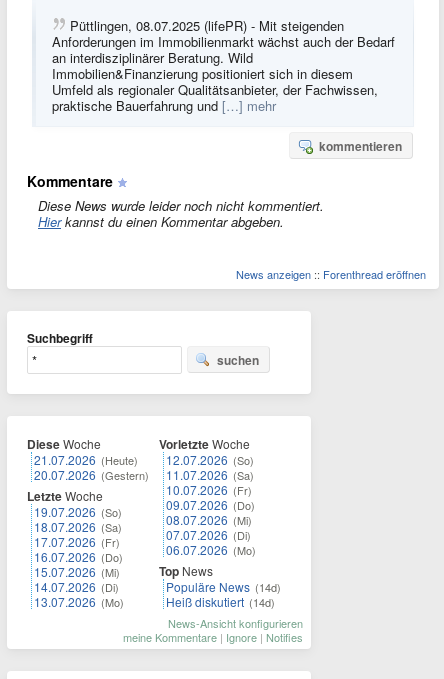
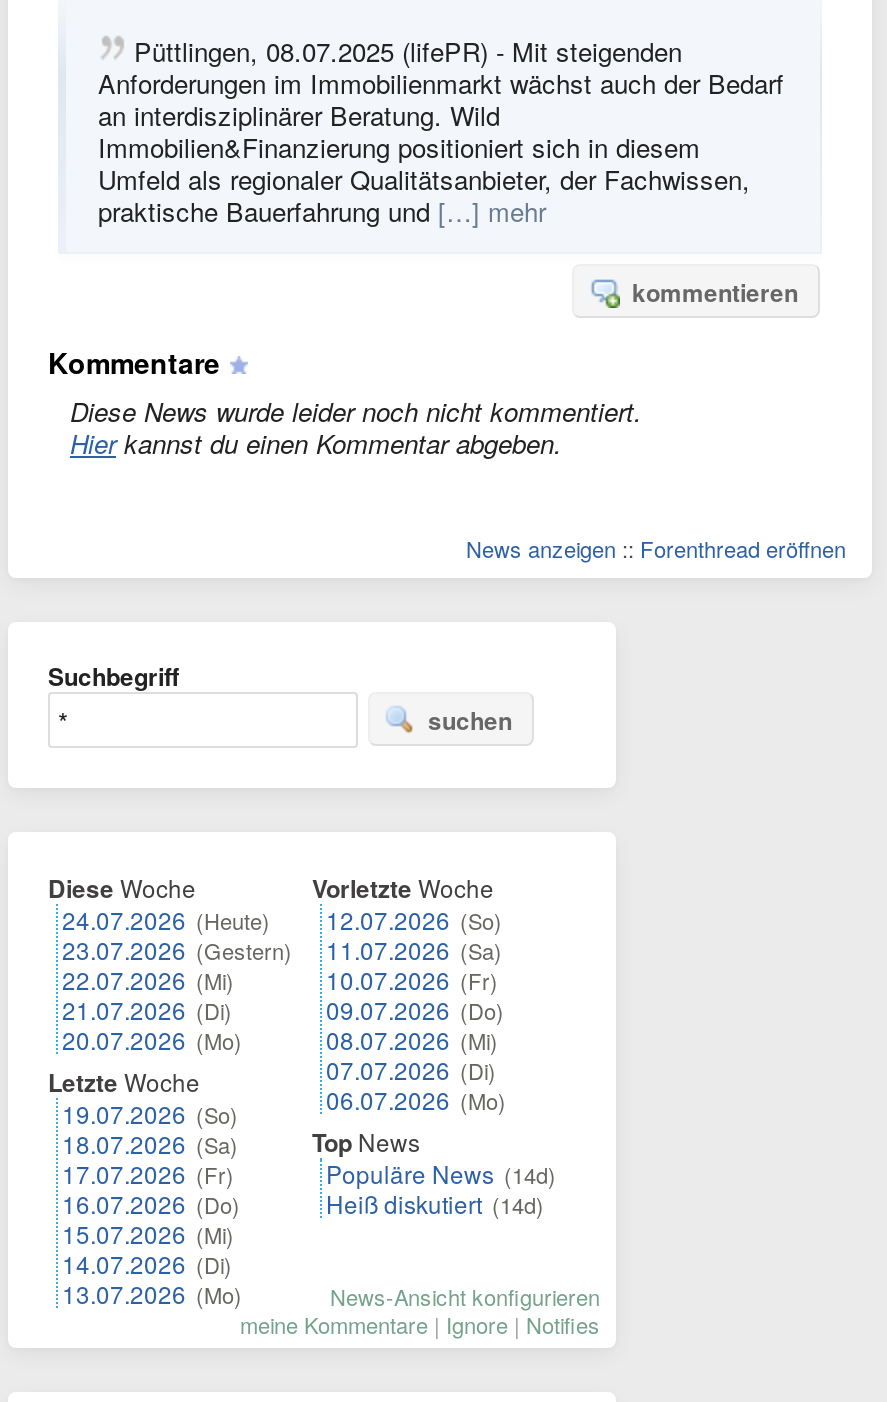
- 21.07.2026 (Heute)
- 20.07.2026 (Gestern)
+ 24.07.2026 (Heute)
+ 23.07.2026 (Gestern)
+ 22.07.2026 (Mi)
+ 21.07.2026 (Di)
+ 20.07.2026 (Mo)

moved down: Letzte Woche | 19.07.2026 (So) | 18.07.2026 (Sa) | 17.07.2026 (Fr) | 16.07.2026 (Do) | 15.07.2026 (Mi) | 14.07.2026 (Di) | 13.07.2026 (Mo)
